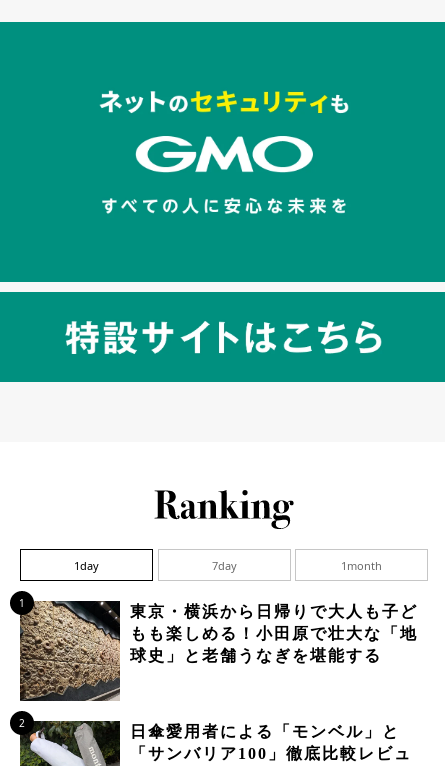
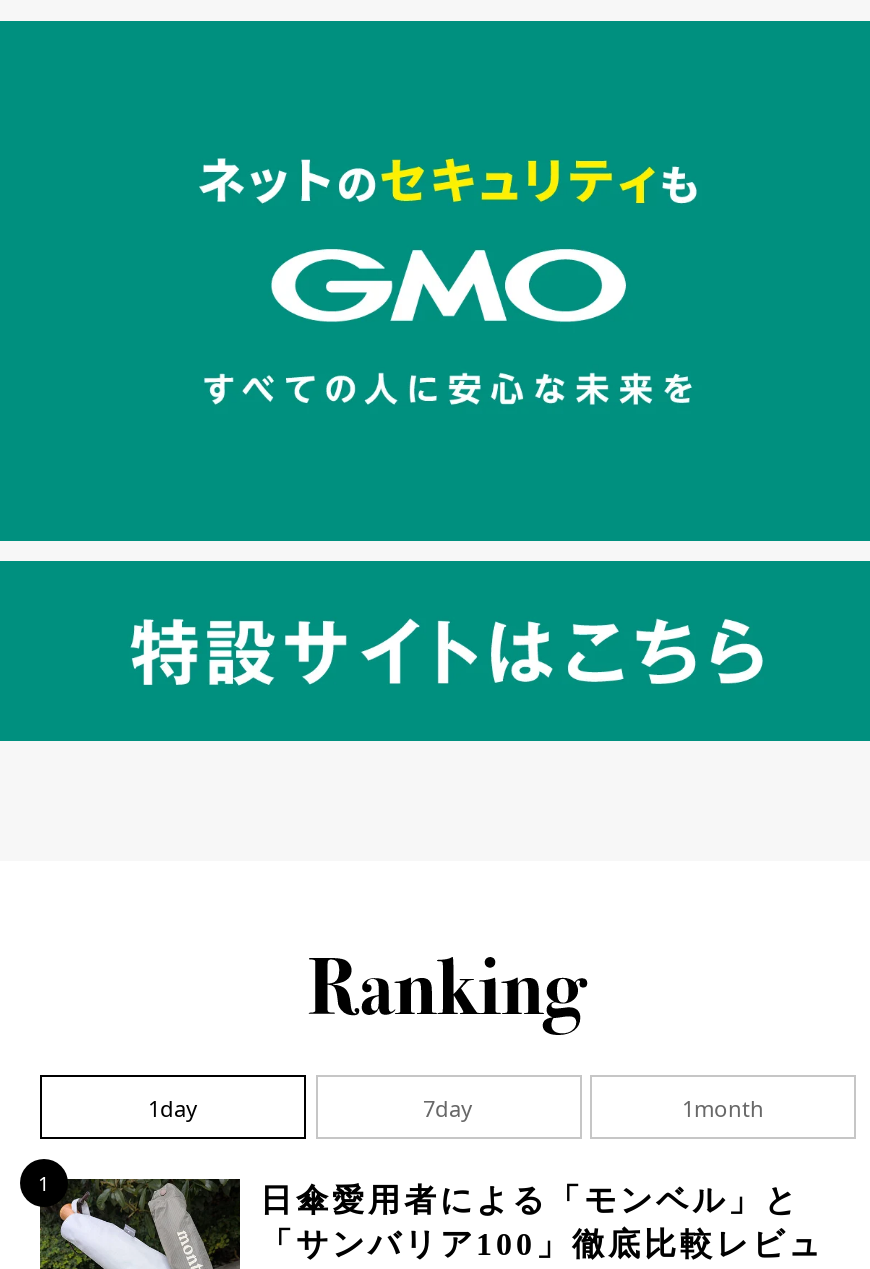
- [image]
- 東京・横浜から日帰りで大人も子ど
- もも楽しめる！小田原で壮大な「地
- 球史」と老舗うなぎを堪能する

- 2
